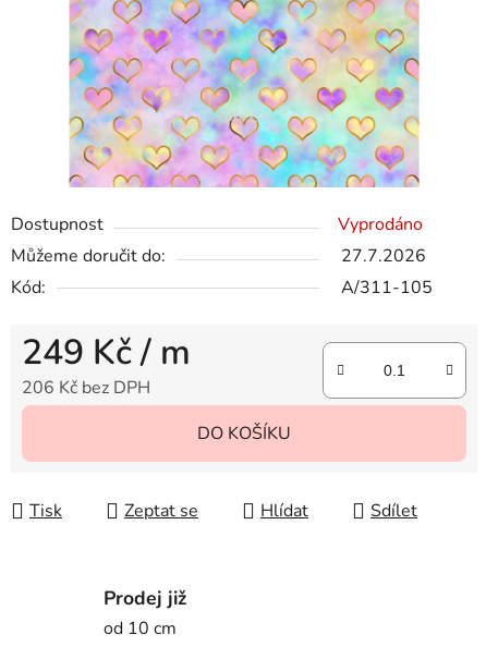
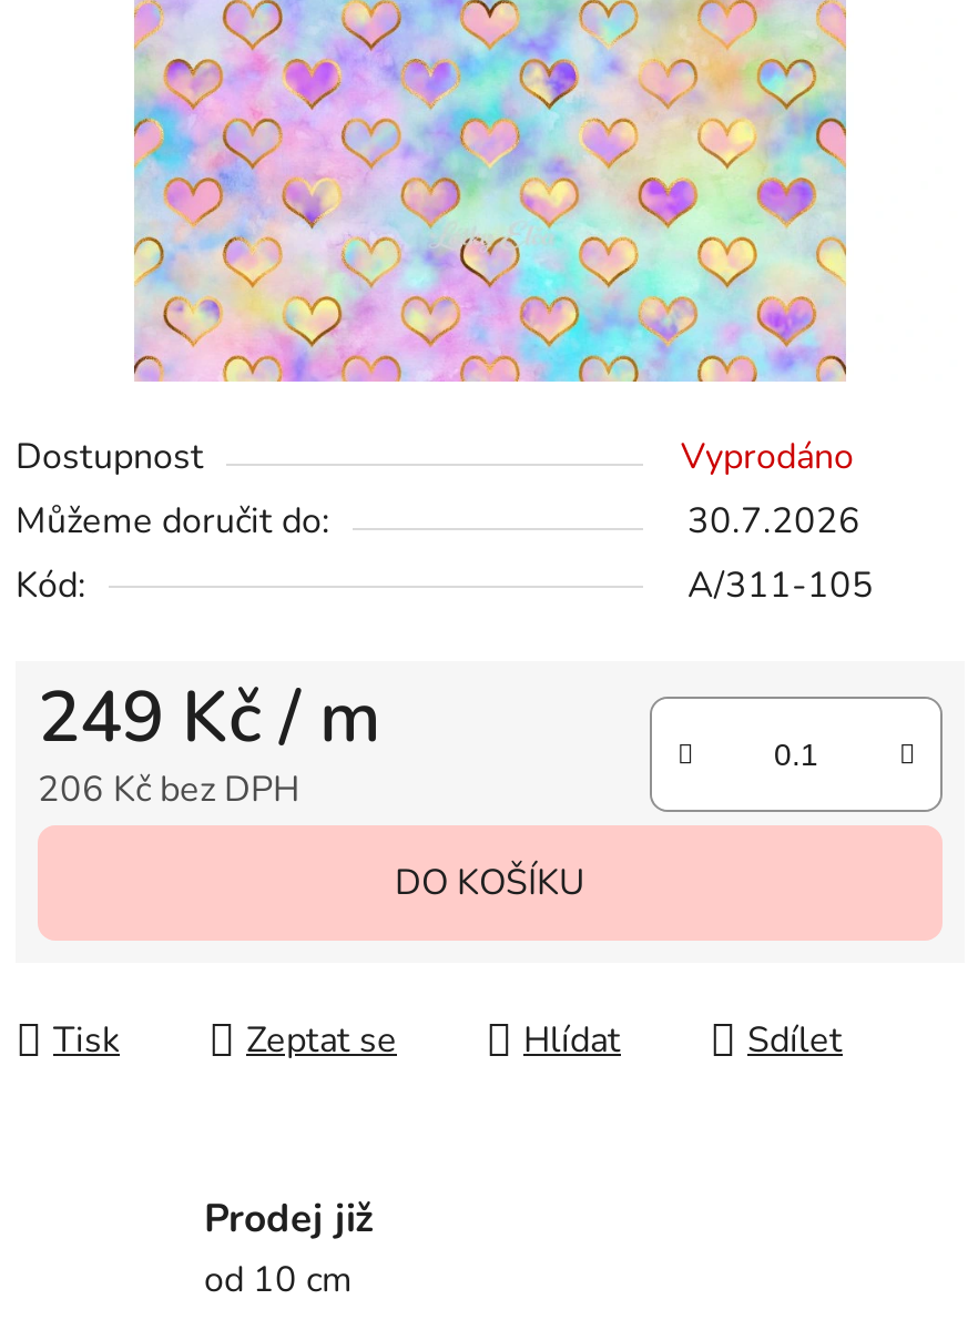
- 27.7.2026
+ 30.7.2026
